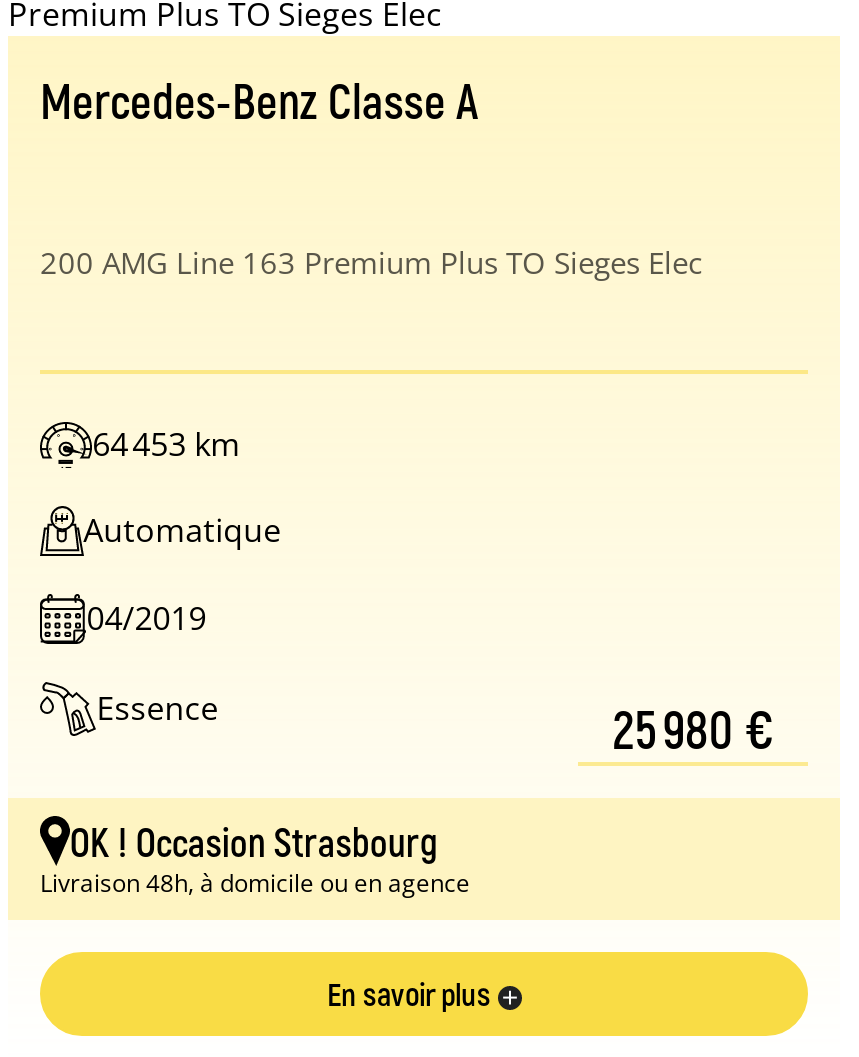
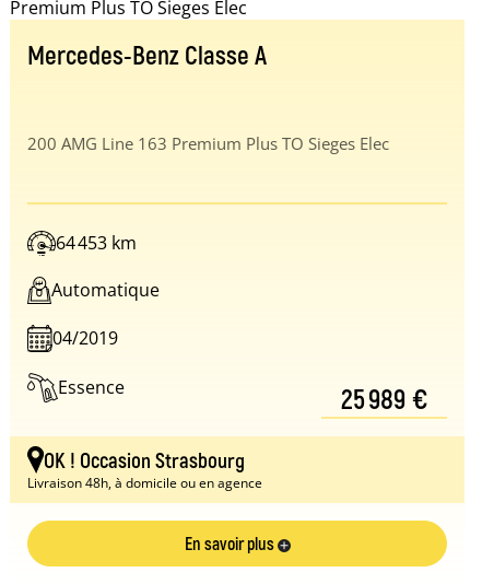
- 25 980 €
+ 25 989 €
